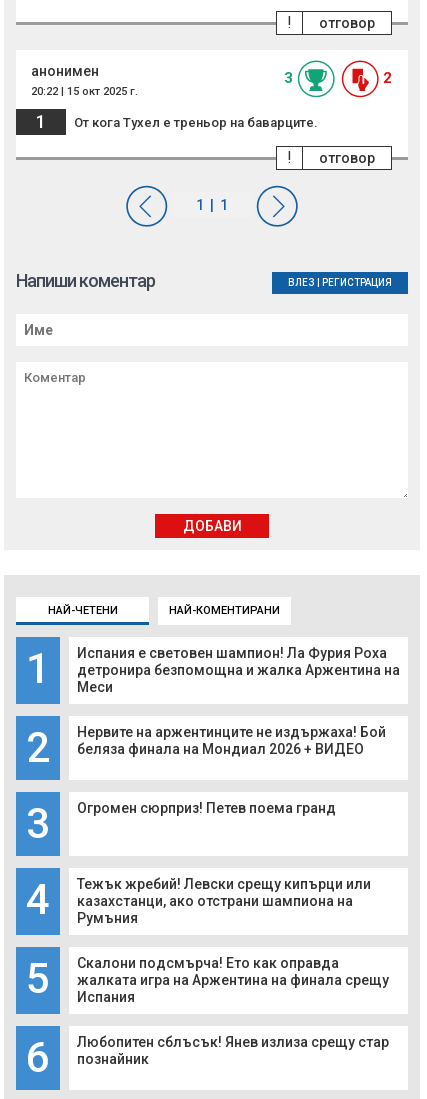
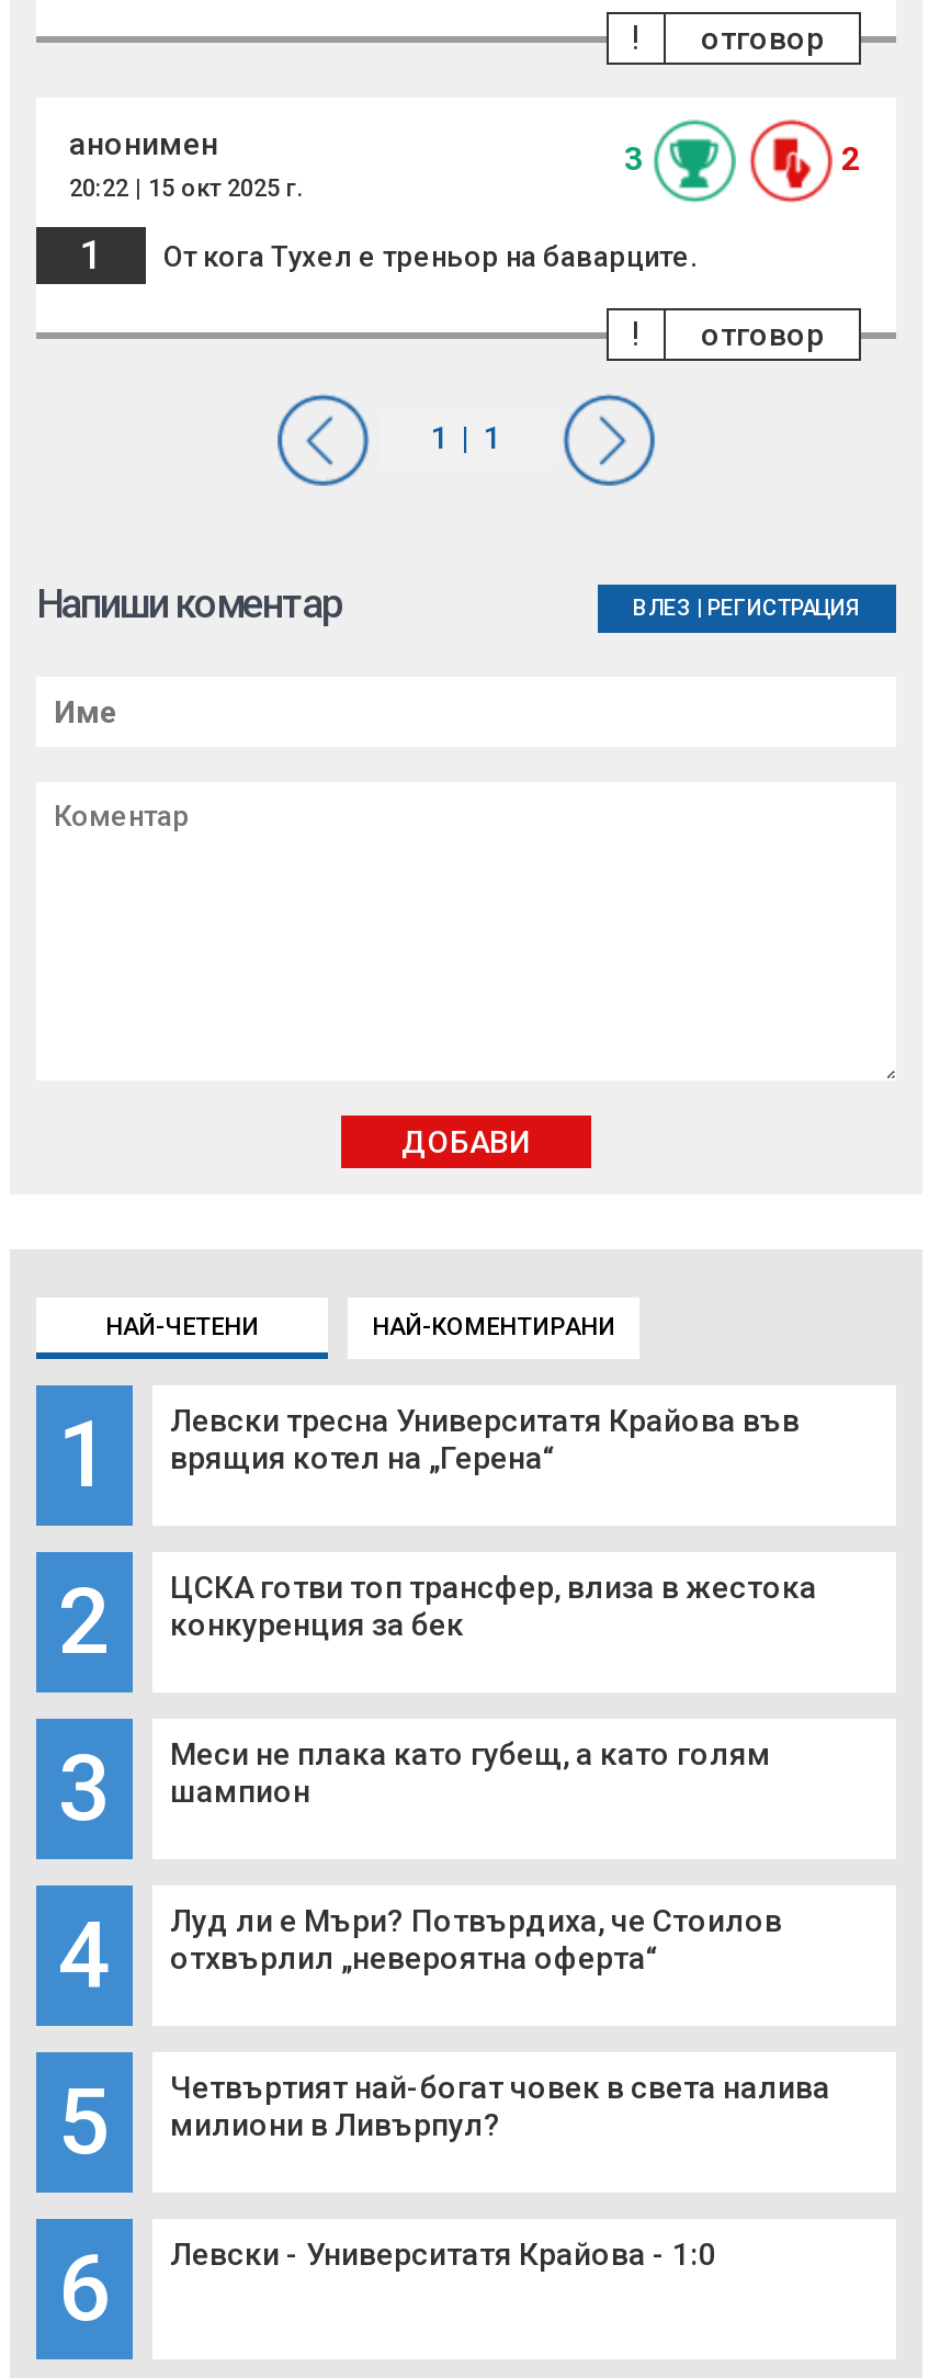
- Испания е световен шампион! Ла Фурия Роха
- детронира безпомощна и жалка Аржентина на
- Меси
+ Левски тресна Университатя Крайова във
+ врящия котел на „Герена“

- Нервите на аржентинците не издържаха! Бой
- беляза финала на Мондиал 2026 + ВИДЕО
+ ЦСКА готви топ трансфер, влиза в жестока
+ конкуренция за бек

- Огромен сюрприз! Петев поема гранд
+ Меси не плака като губещ, а като голям
+ шампион

- Тежък жребий! Левски срещу кипърци или
- казахстанци, ако отстрани шампиона на
- Румъния
+ Луд ли е Мъри? Потвърдиха, че Стоилов
+ отхвърлил „невероятна оферта“

- Скалони подсмърча! Ето как оправда
- жалката игра на Аржентина на финала срещу
- Испания
+ Четвъртият най-богат човек в света налива
+ милиони в Ливърпул?

- Любопитен сблъсък! Янев излиза срещу стар
- познайник
+ Левски - Университатя Крайова - 1:0
